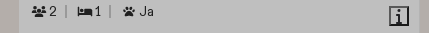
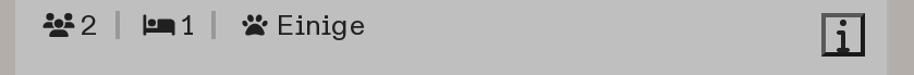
- Ja
+ Einige
